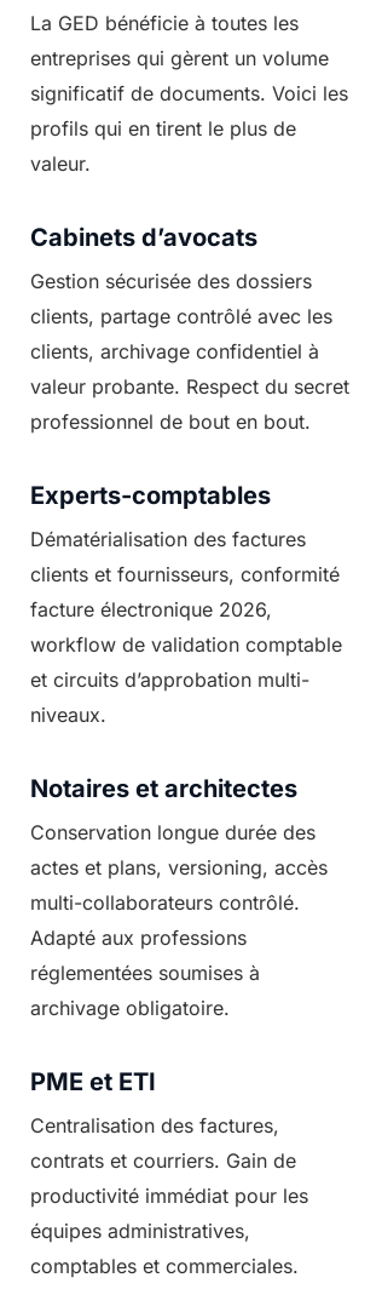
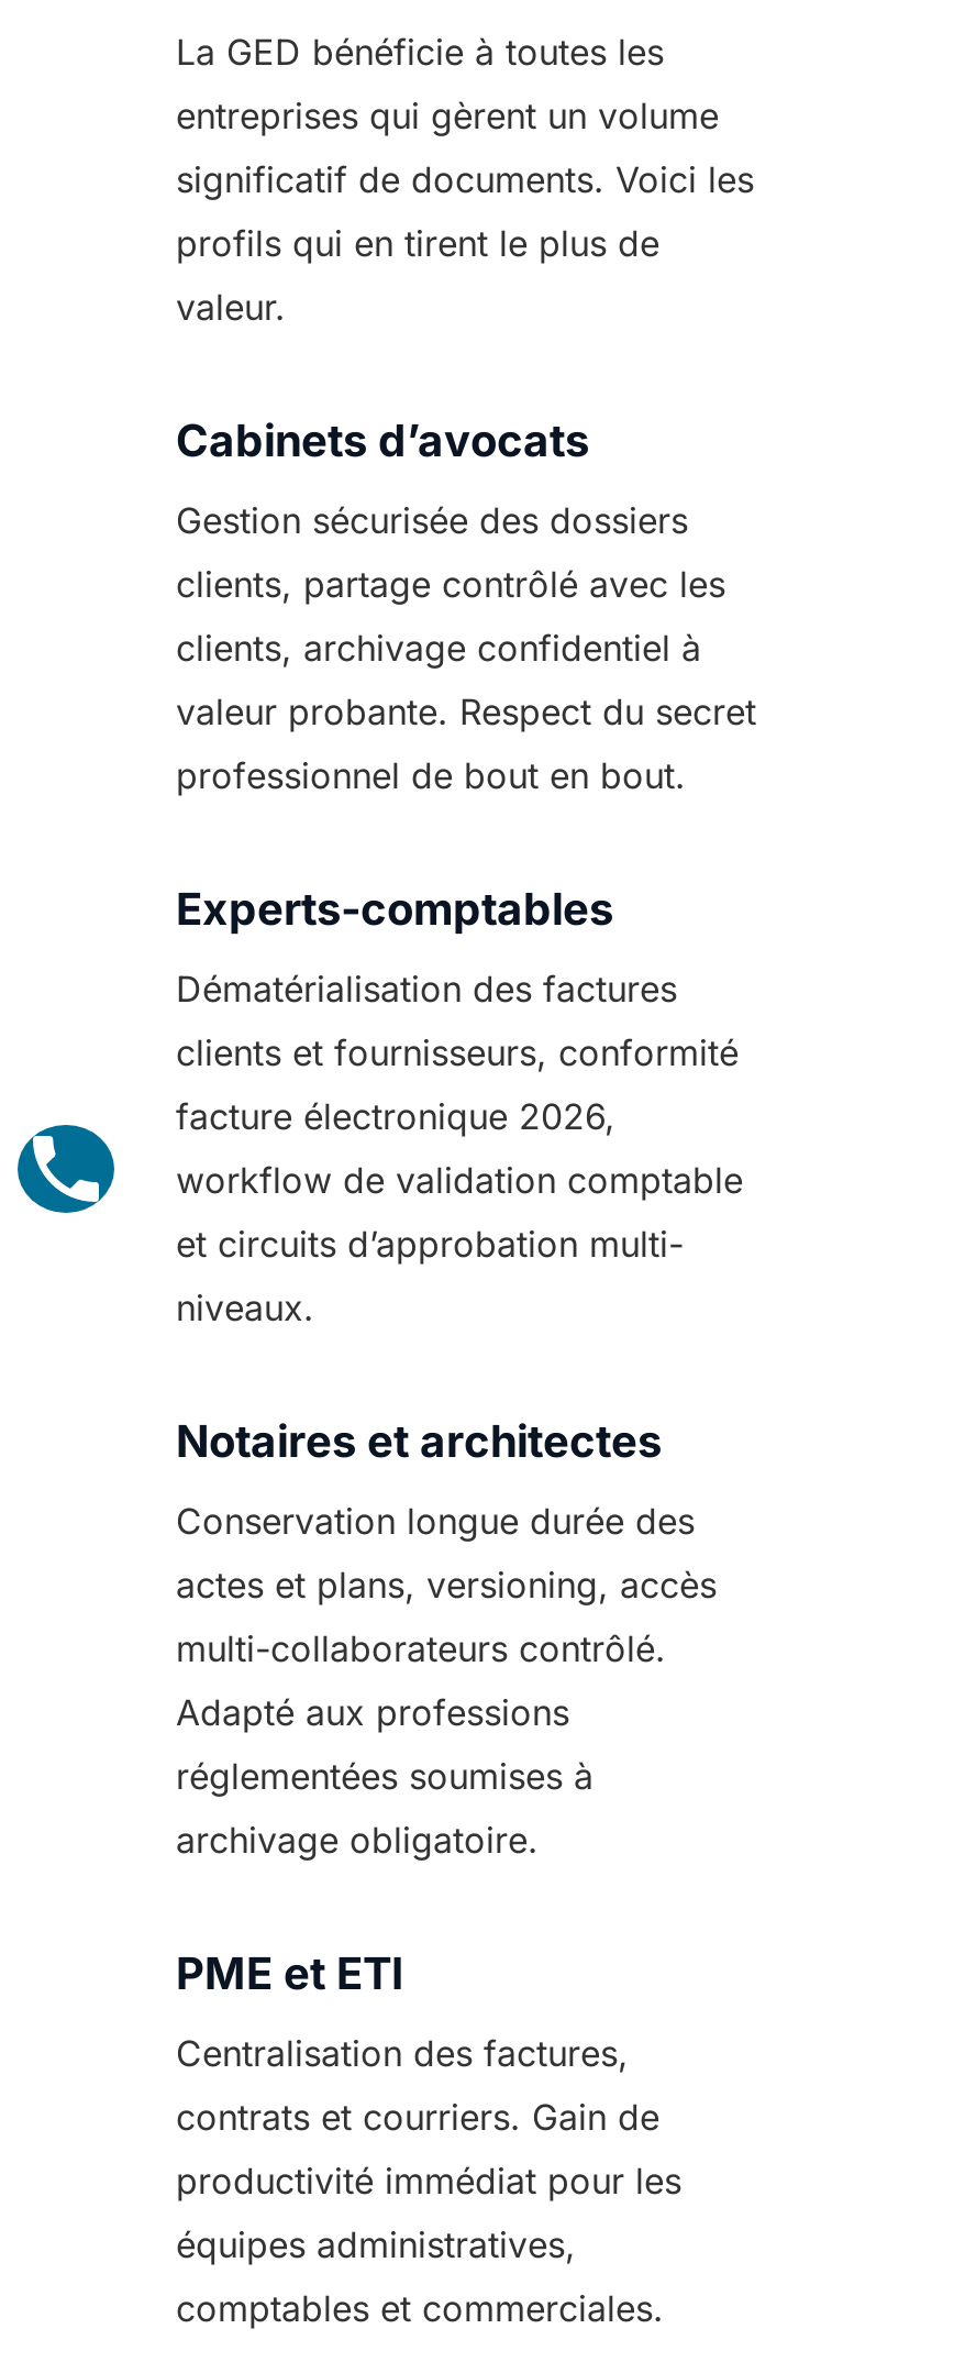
+ [image]
